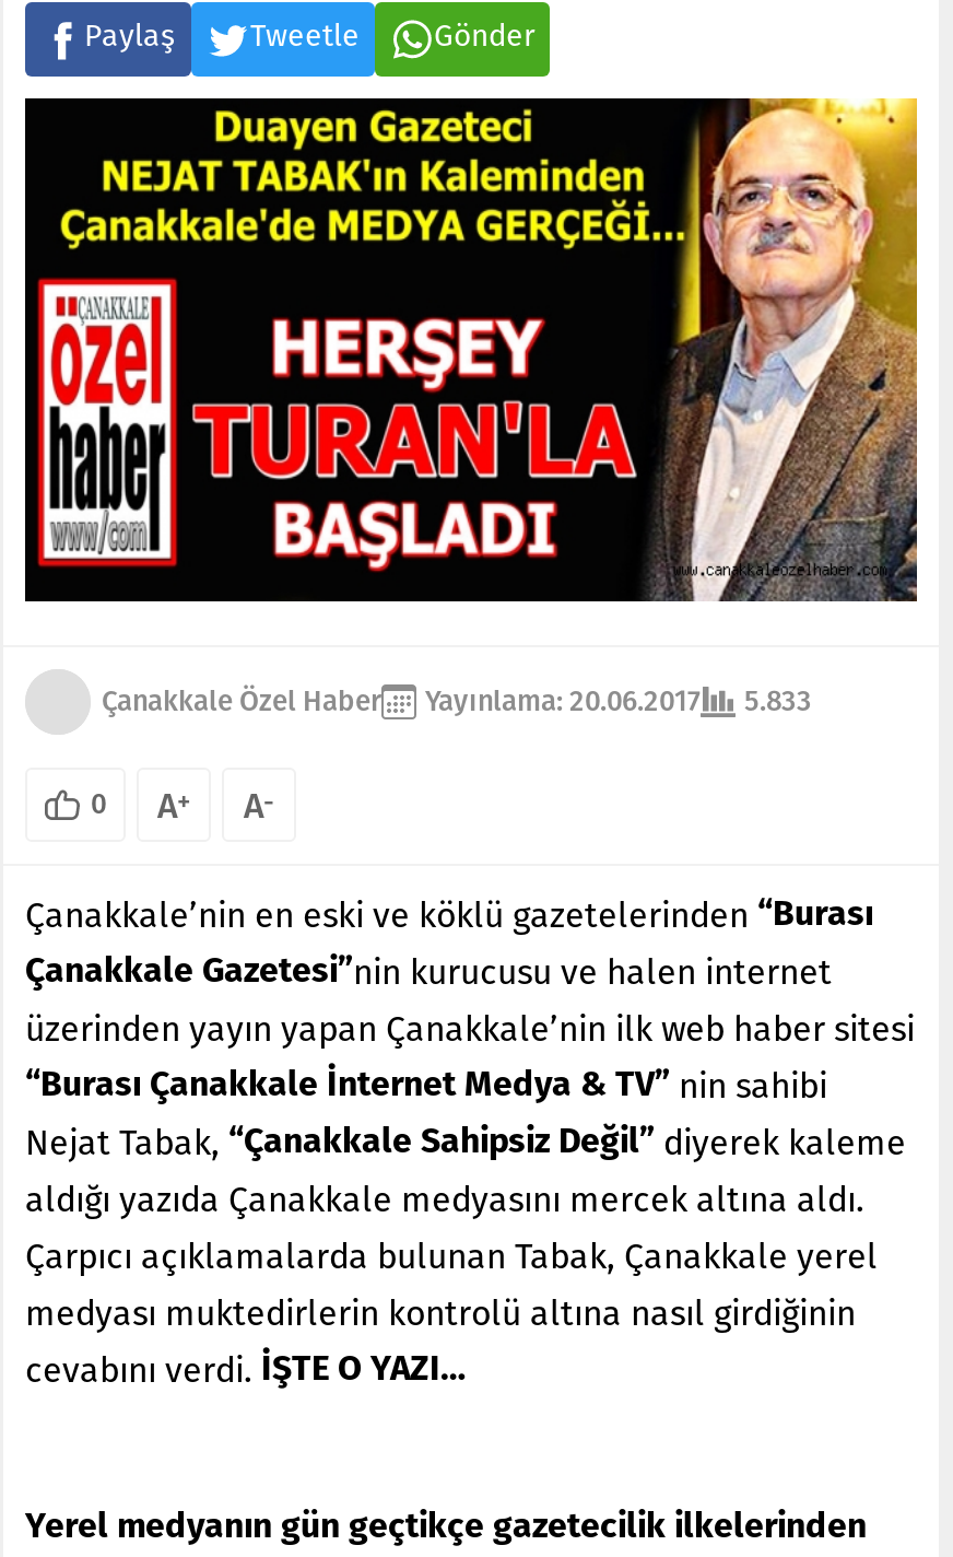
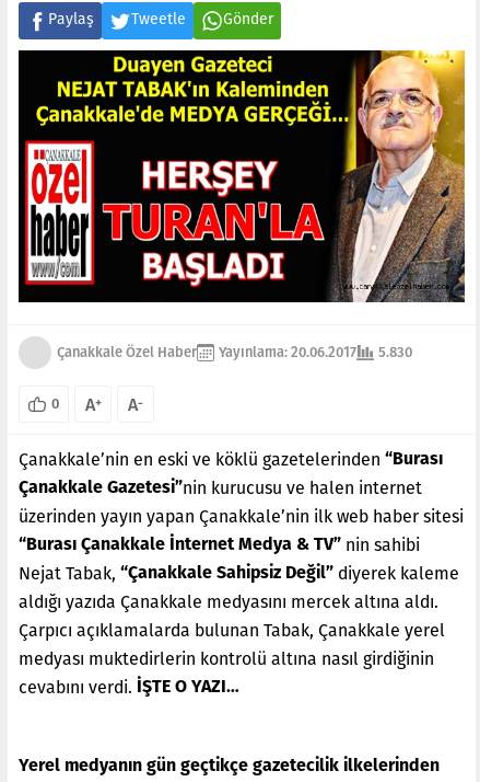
- Çanakkale Özel Haber Yayınlama: 20.06.2017 5.833
+ Çanakkale Özel Haber Yayınlama: 20.06.2017 5.830
